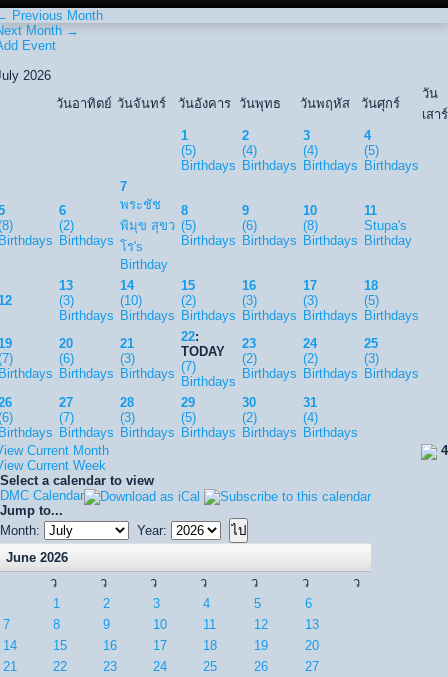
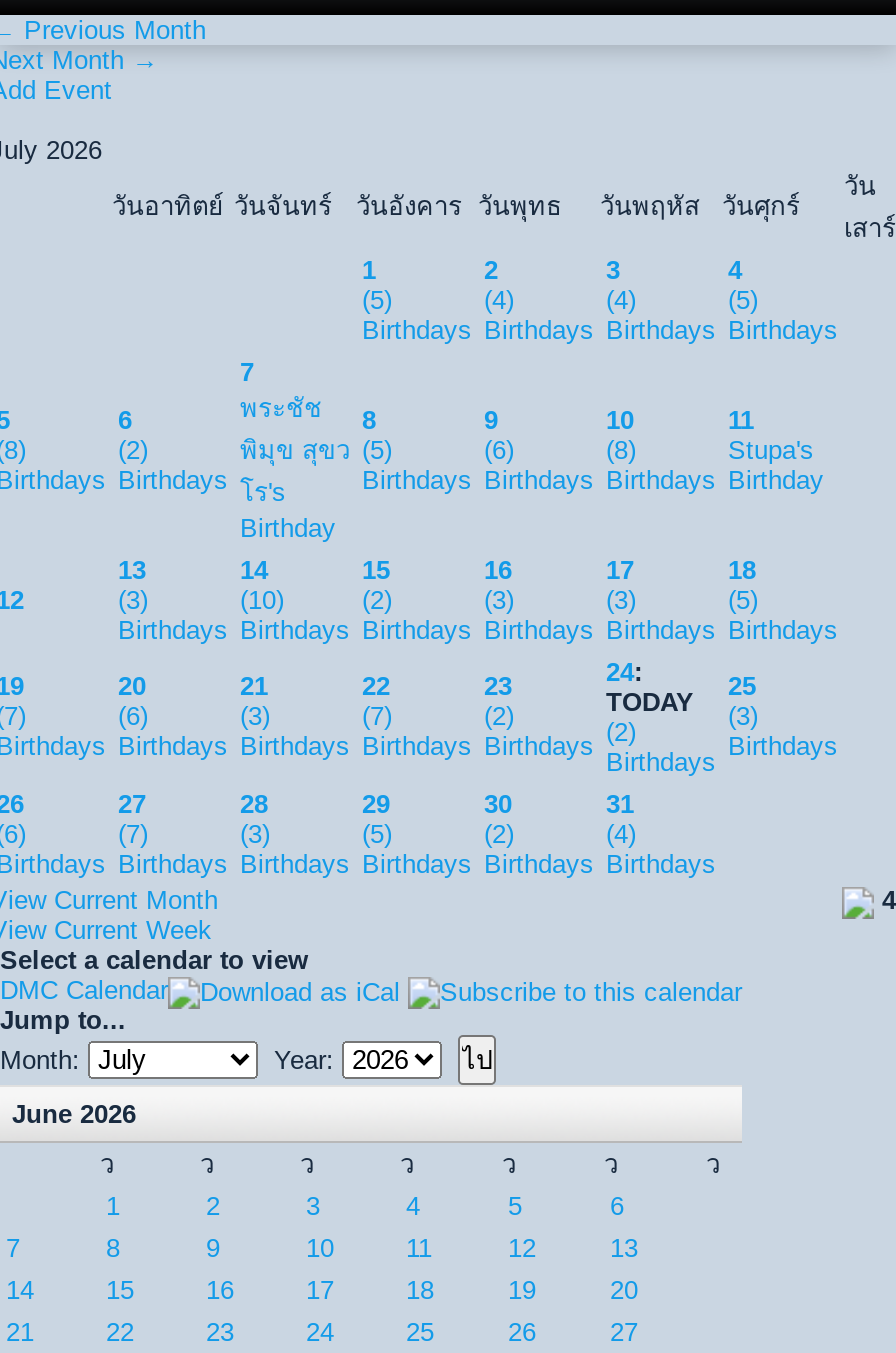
- 22:
- TODAY
+ 22

- 24
+ 24:
+ TODAY
